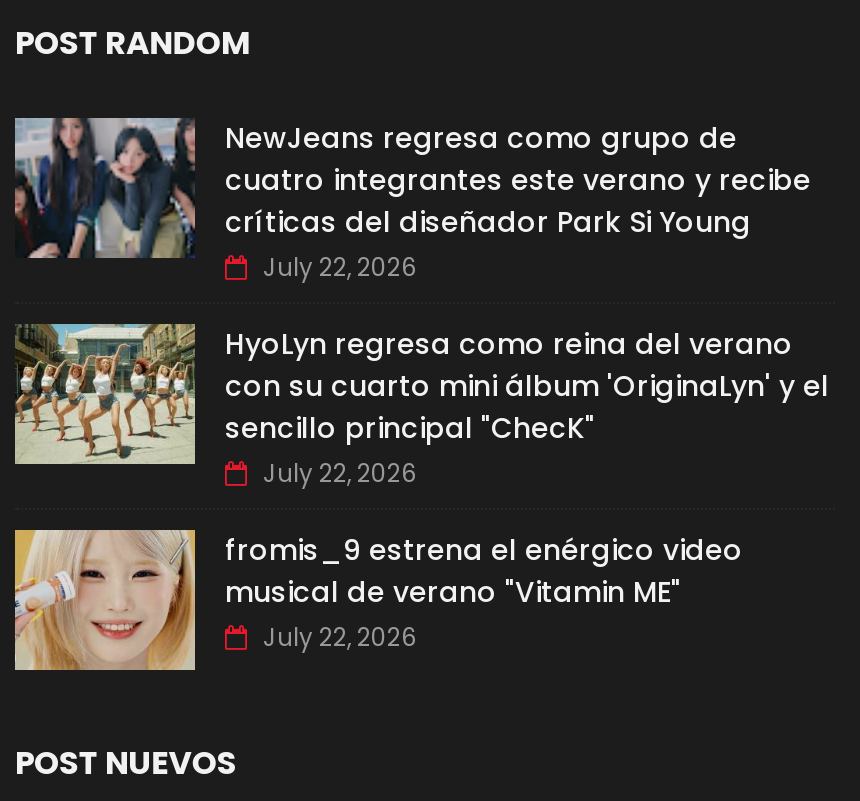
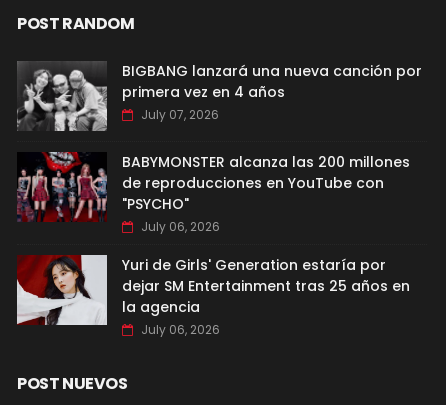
- [image]
- NewJeans regresa como grupo de
- cuatro integrantes este verano y recibe
- críticas del diseñador Park Si Young
- July 22, 2026
+ [image]
+ BIGBANG lanzará una nueva canción por
+ primera vez en 4 años
+ July 07, 2026

- [image]
- HyoLyn regresa como reina del verano
- con su cuarto mini álbum 'OriginaLyn' y el
- sencillo principal "ChecK"
- July 22, 2026
+ [image]
+ BABYMONSTER alcanza las 200 millones
+ de reproducciones en YouTube con
+ "PSYCHO"
+ July 06, 2026

- [image]
- fromis_9 estrena el enérgico video
- musical de verano "Vitamin ME"
- July 22, 2026
+ [image]
+ Yuri de Girls' Generation estaría por
+ dejar SM Entertainment tras 25 años en
+ la agencia
+ July 06, 2026
